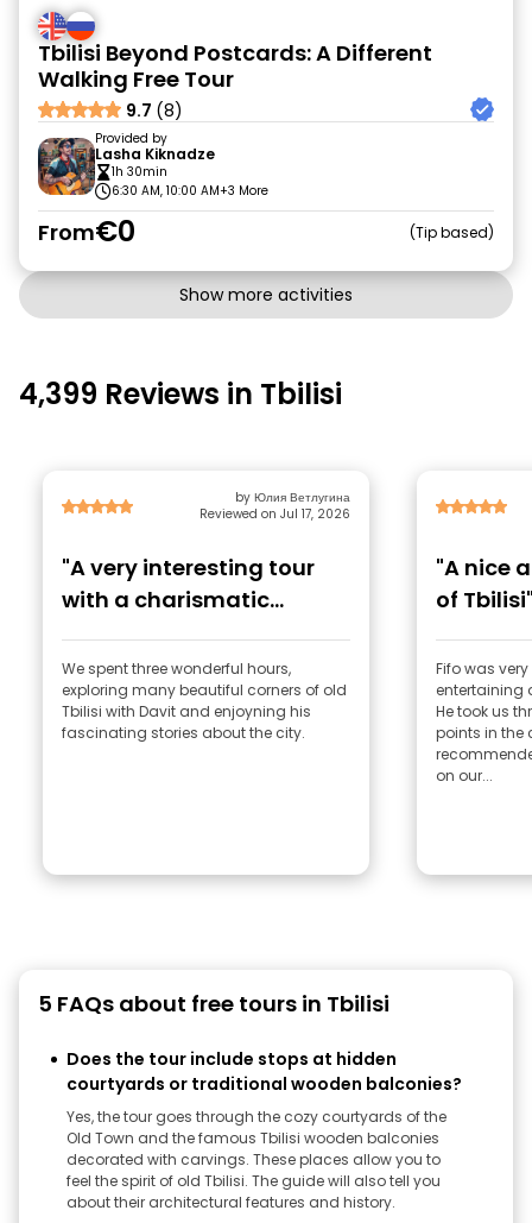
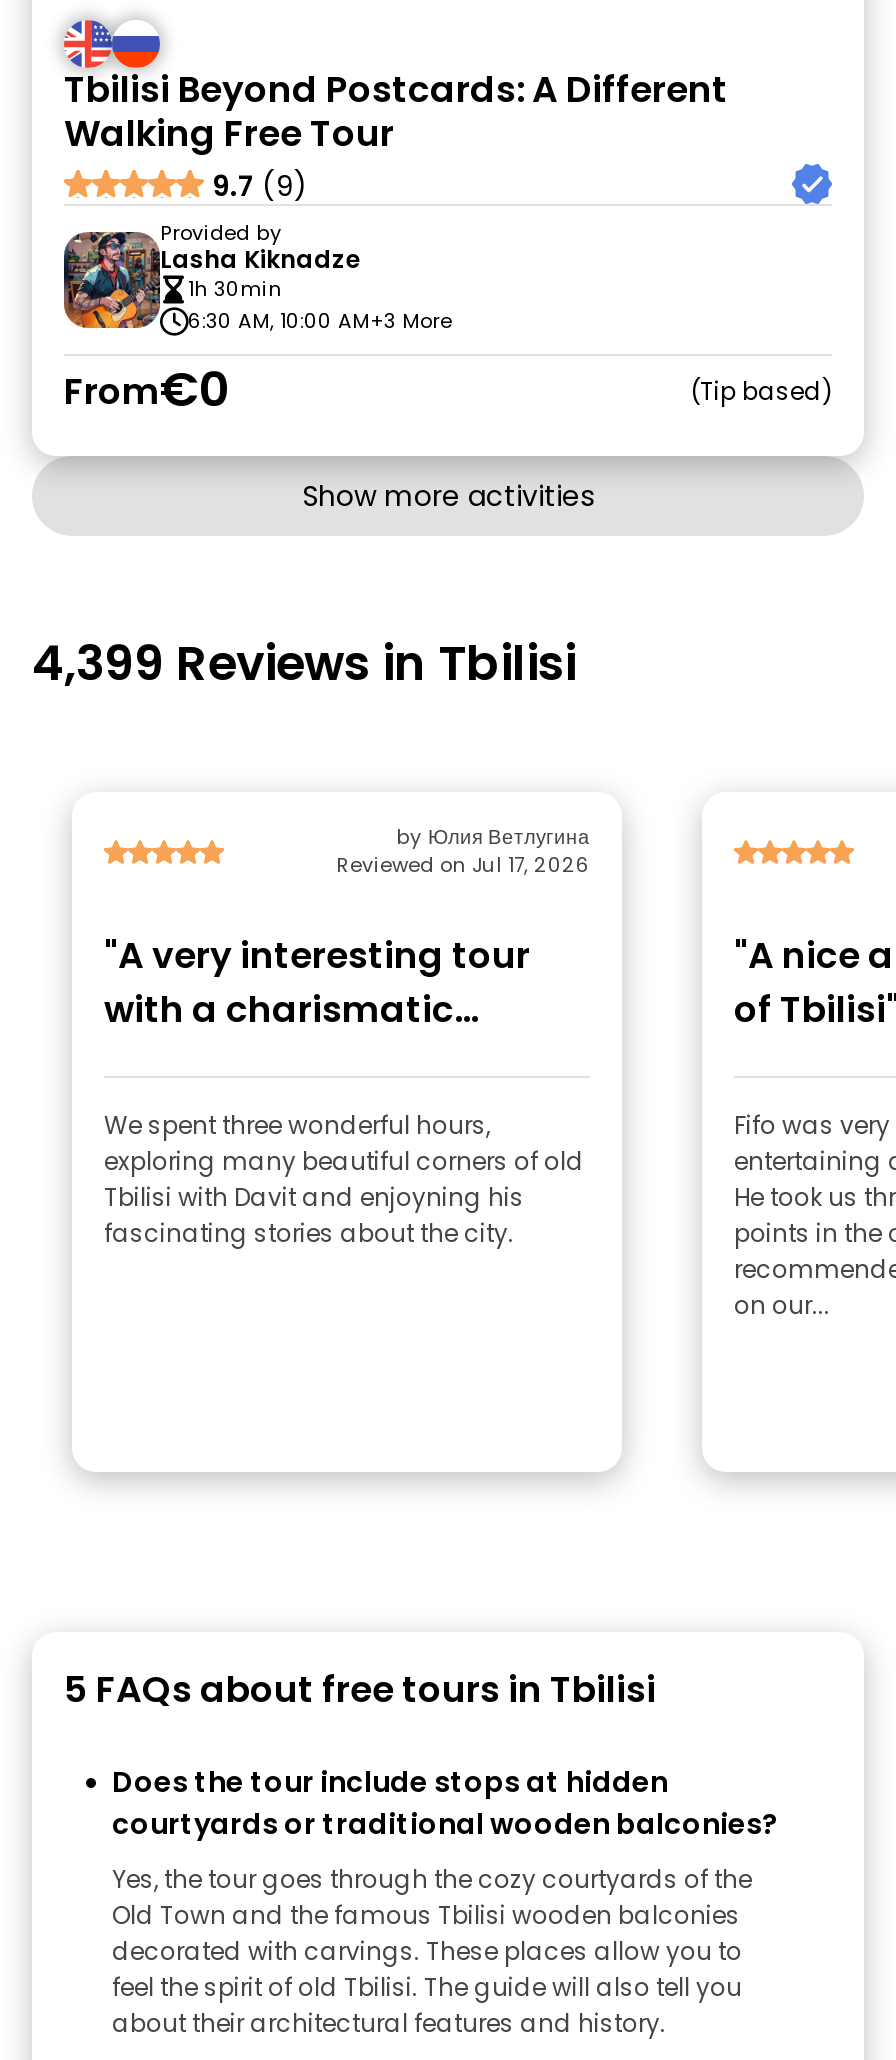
- 9.7 (8)
+ 9.7 (9)
